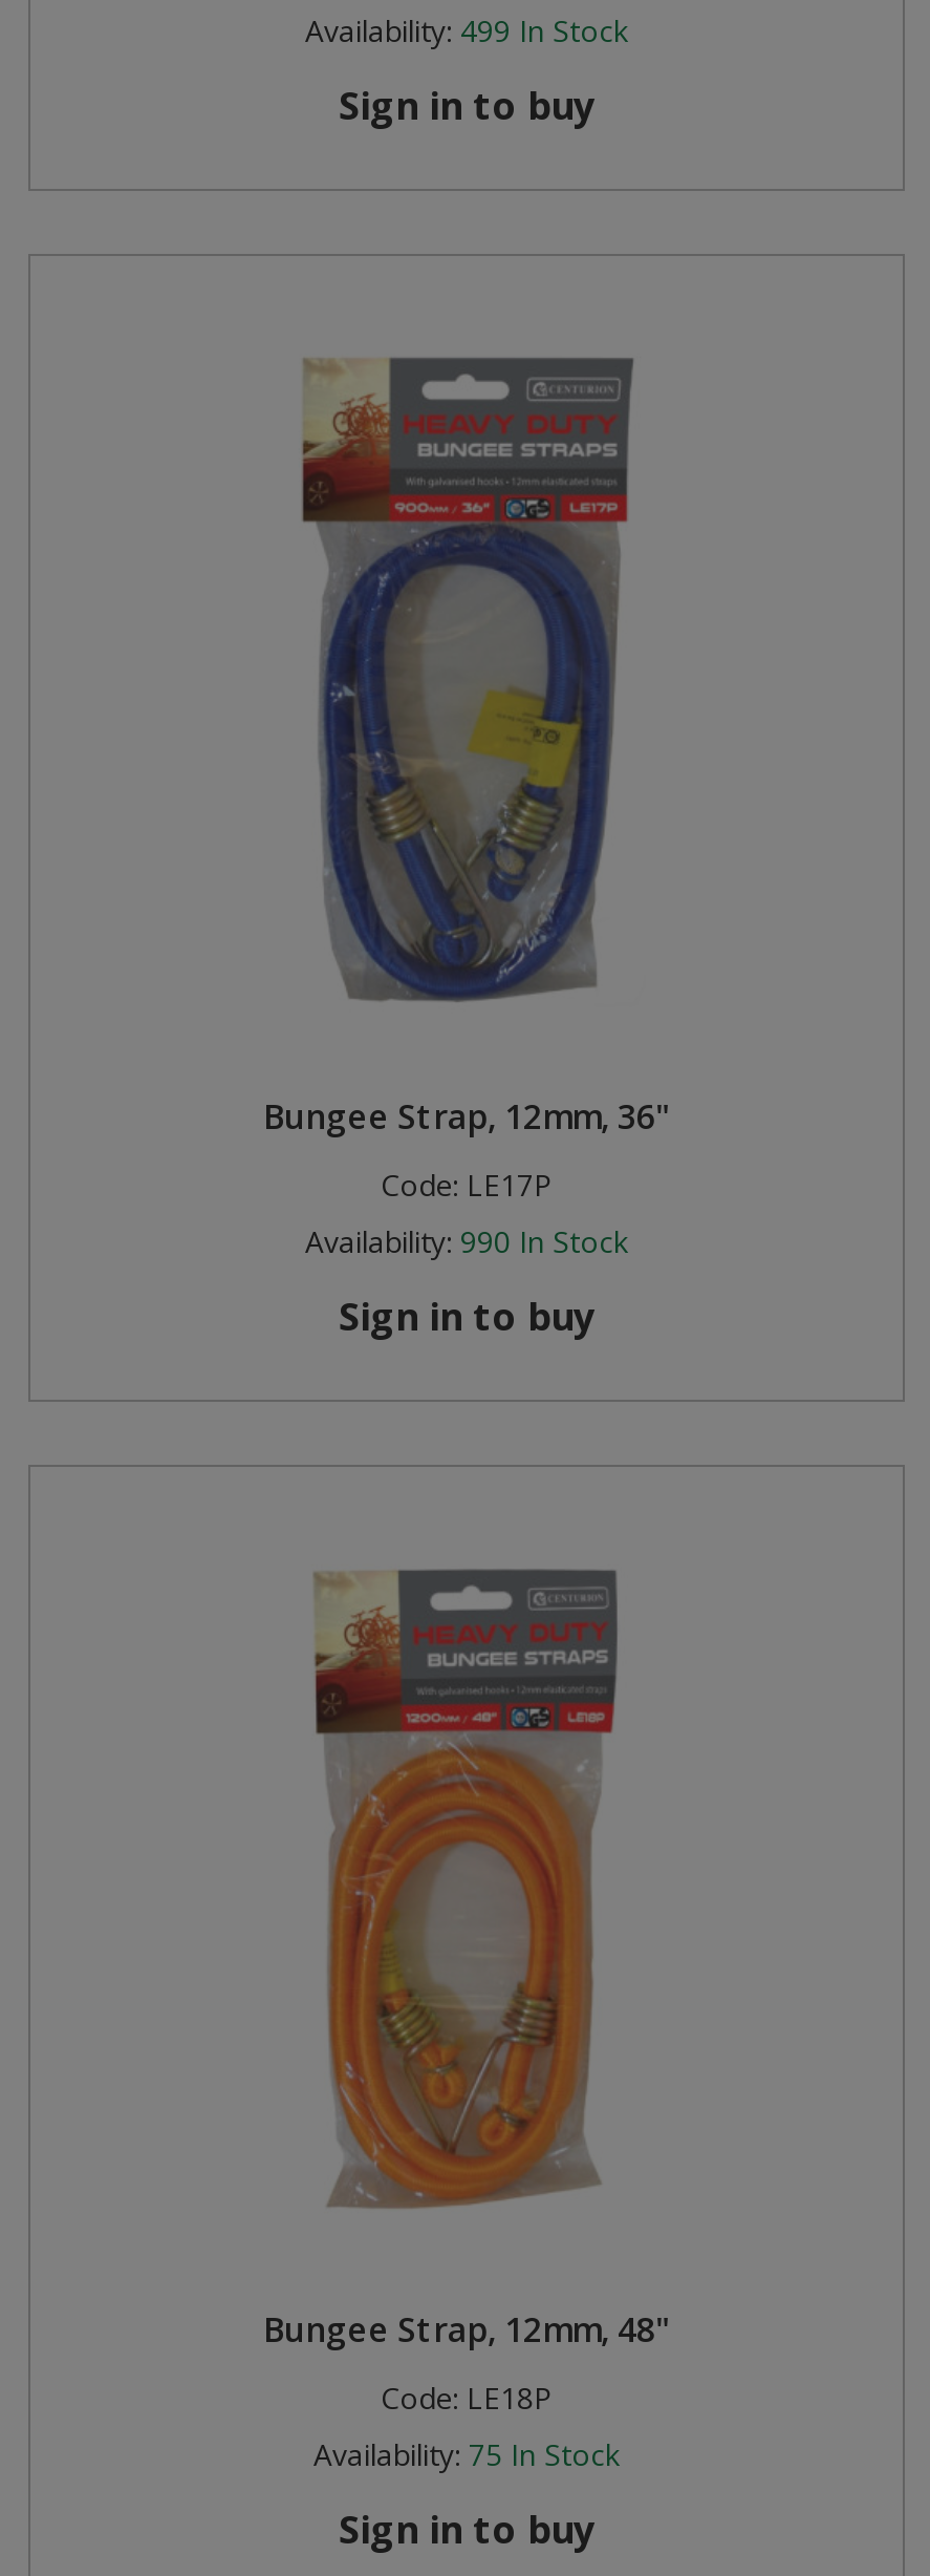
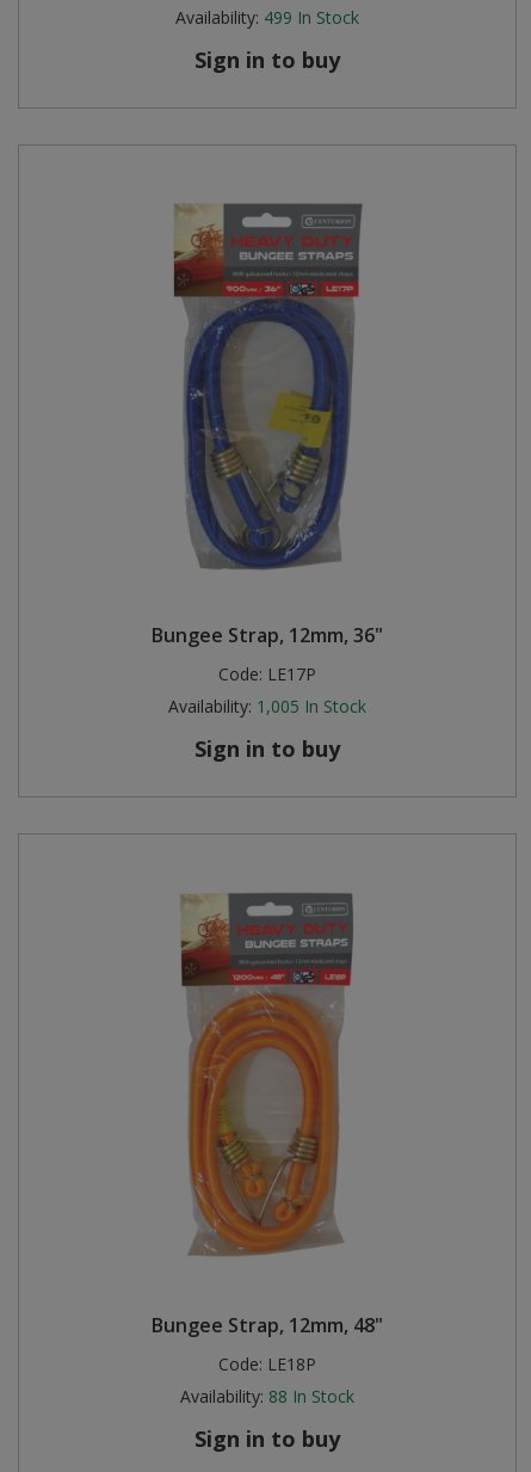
- Availability: 990 In Stock
+ Availability: 1,005 In Stock

- Availability: 75 In Stock
+ Availability: 88 In Stock
